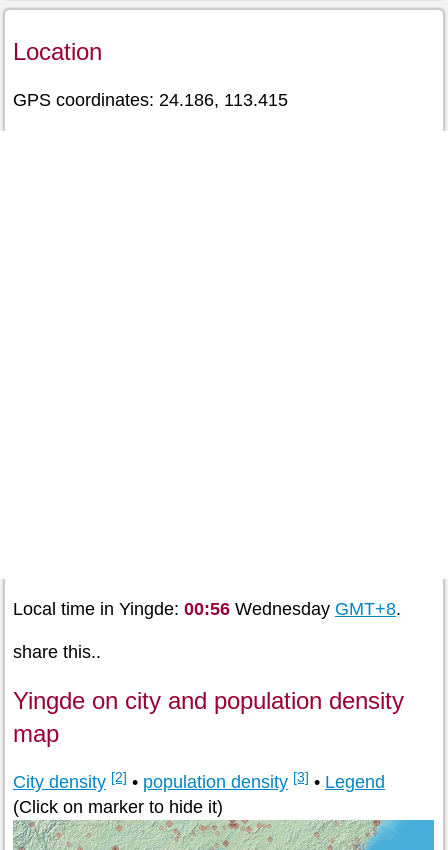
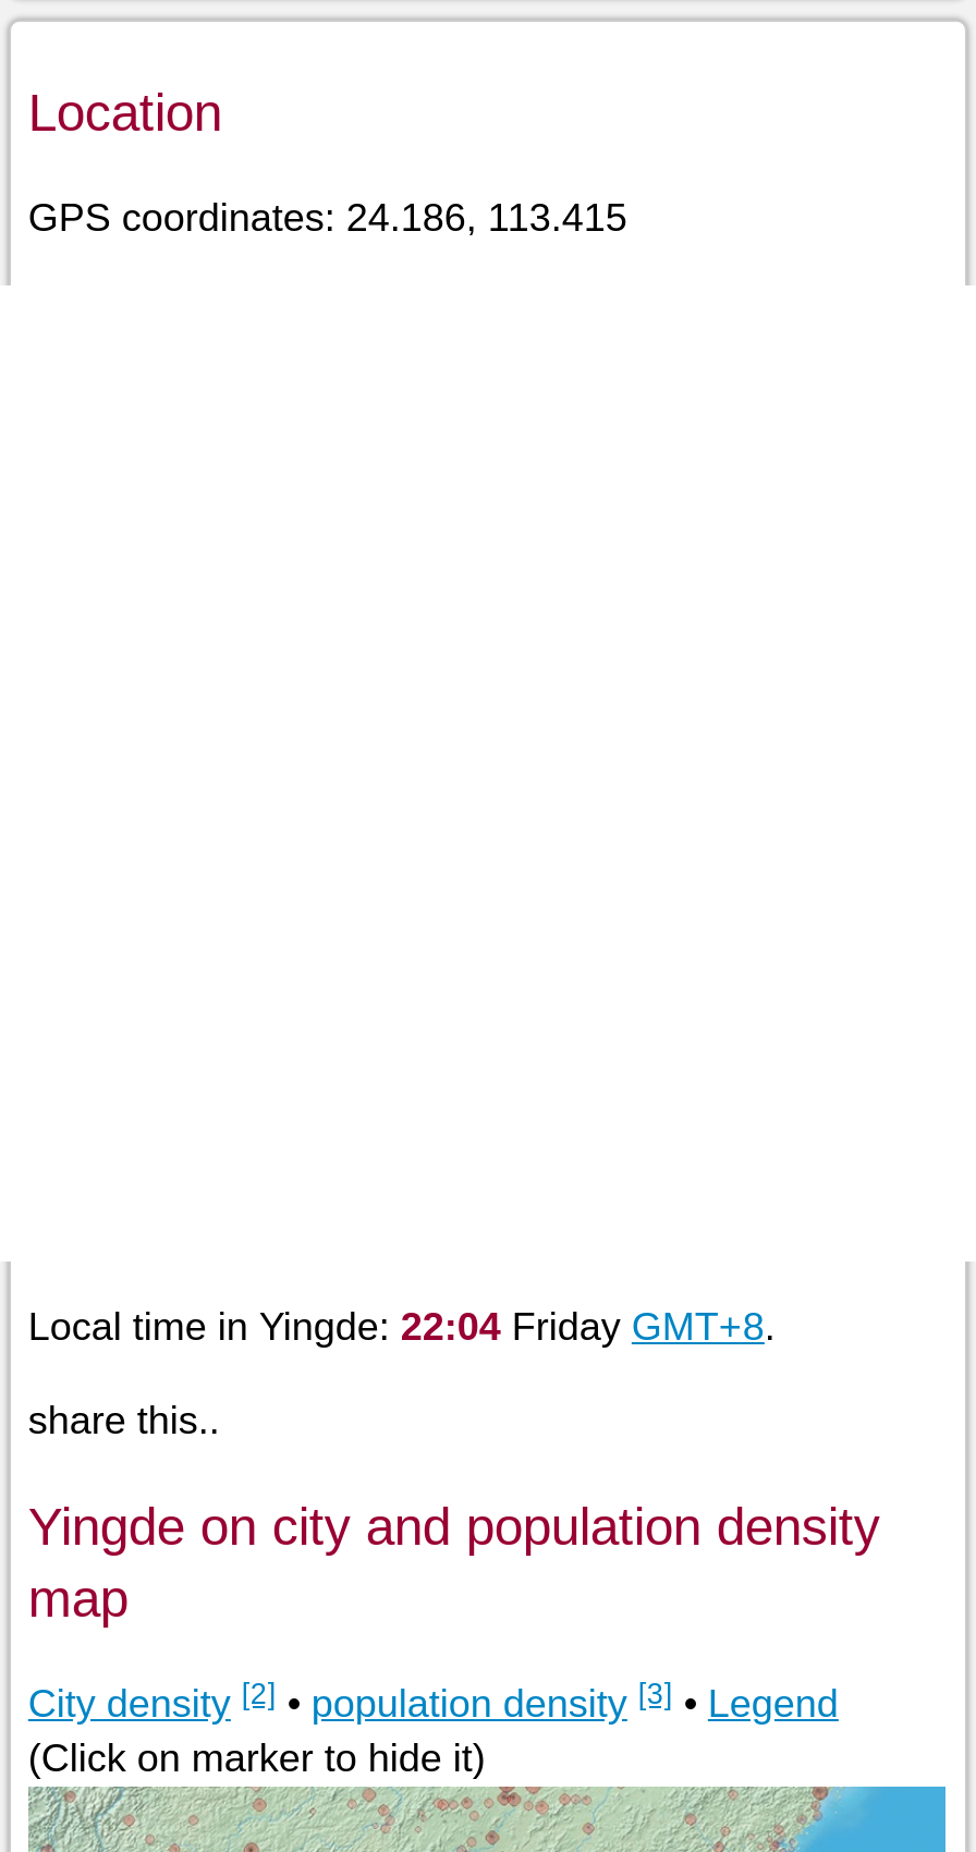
- Local time in Yingde: 00:56 Wednesday GMT+8.
+ Local time in Yingde: 22:04 Friday GMT+8.
